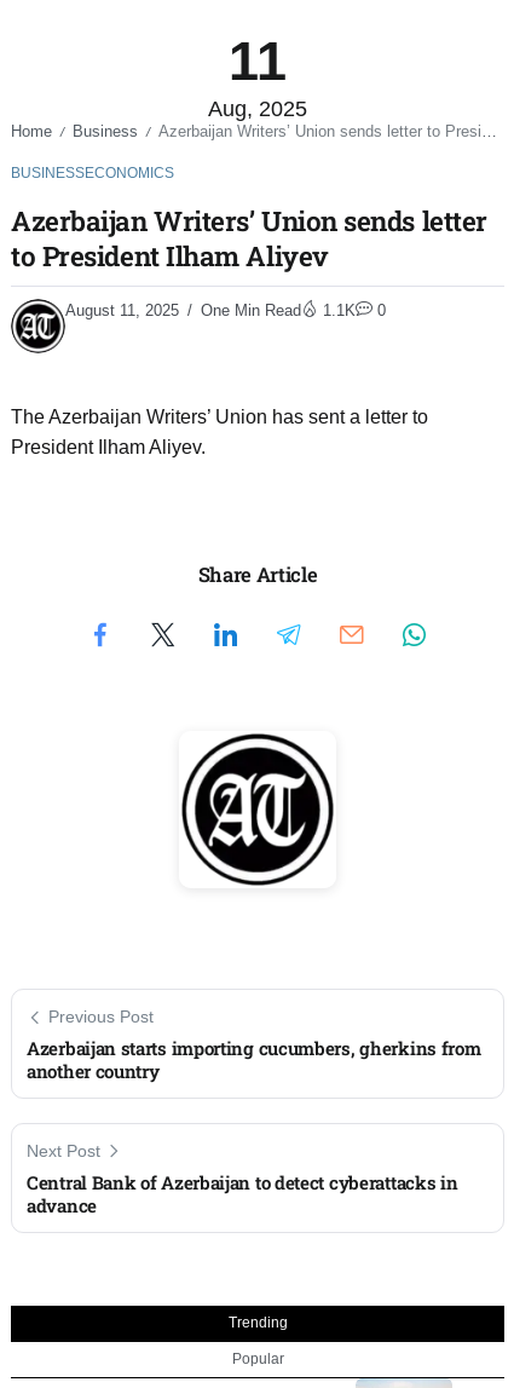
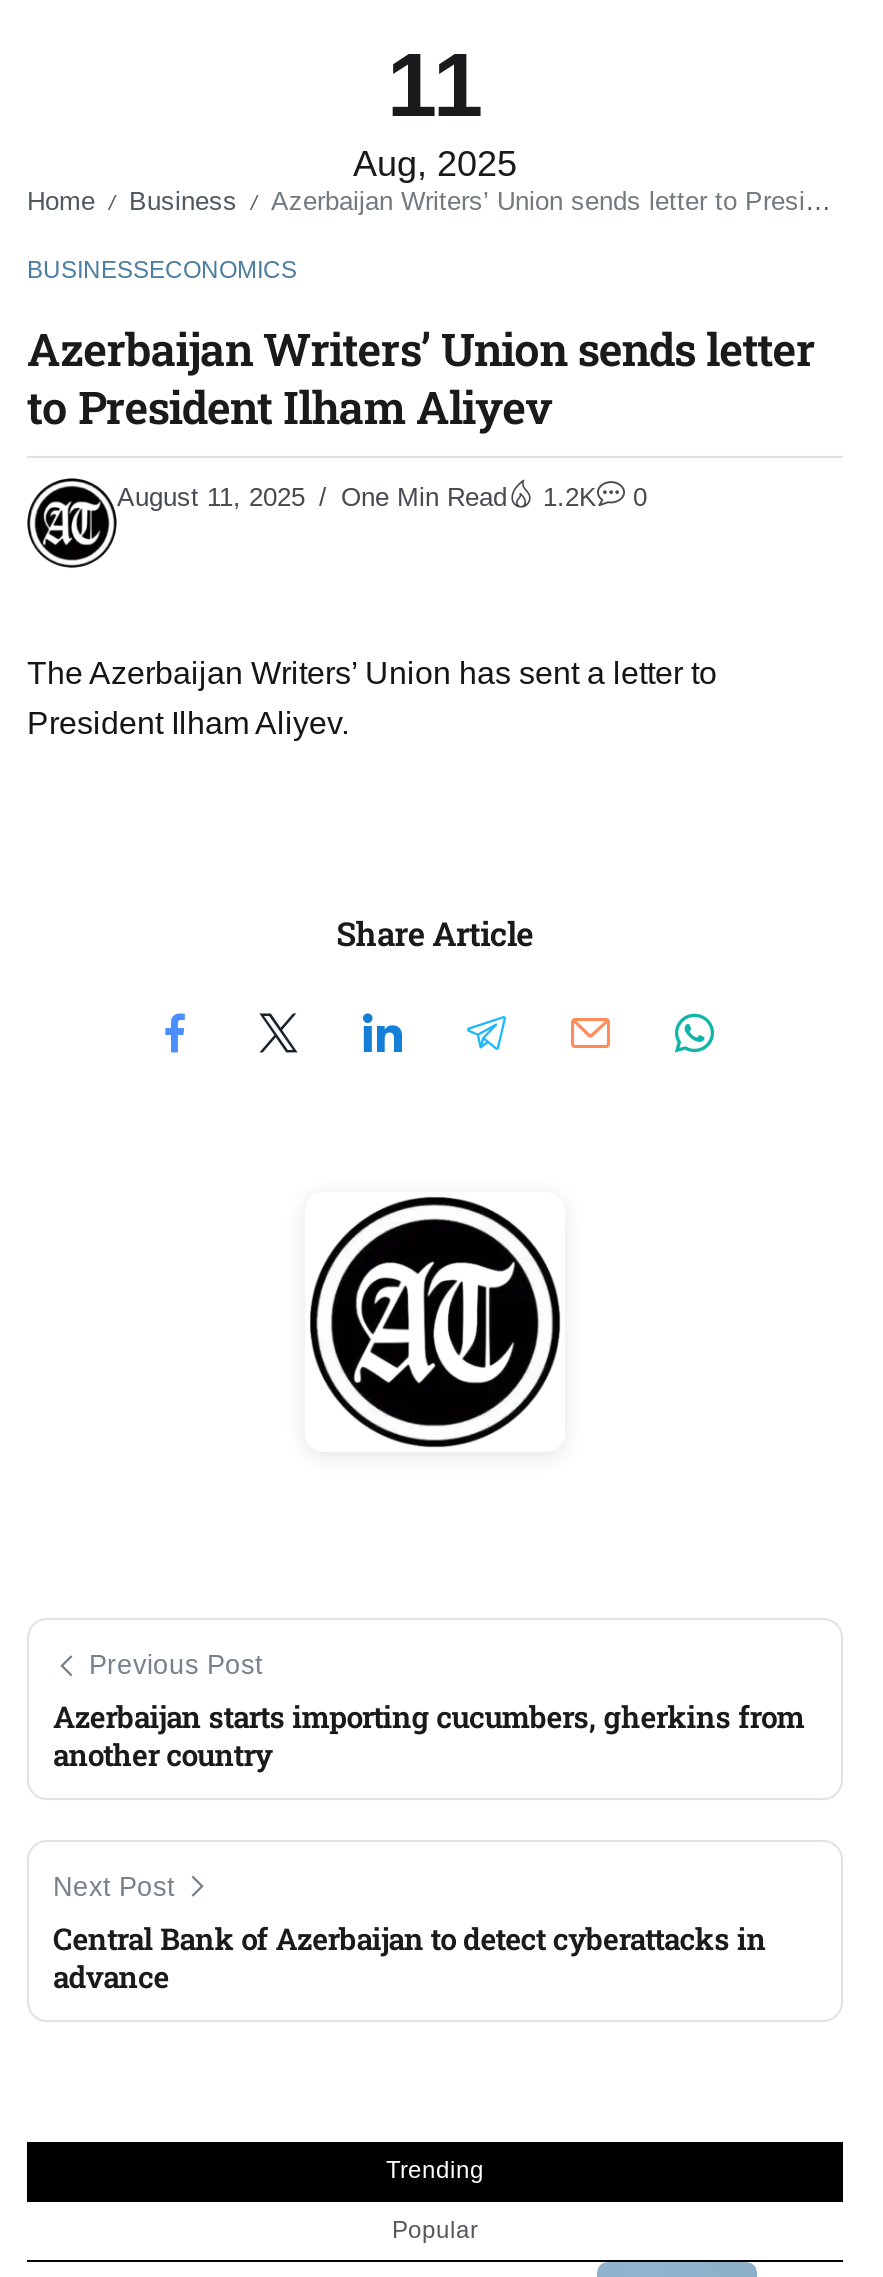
- August 11, 2025 One Min Read 1.1K 0
+ August 11, 2025 One Min Read 1.2K 0
